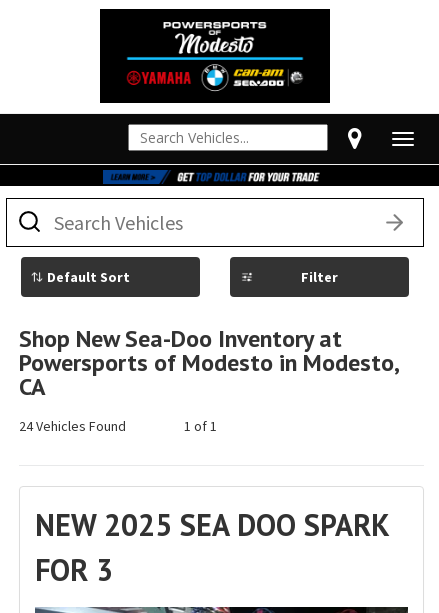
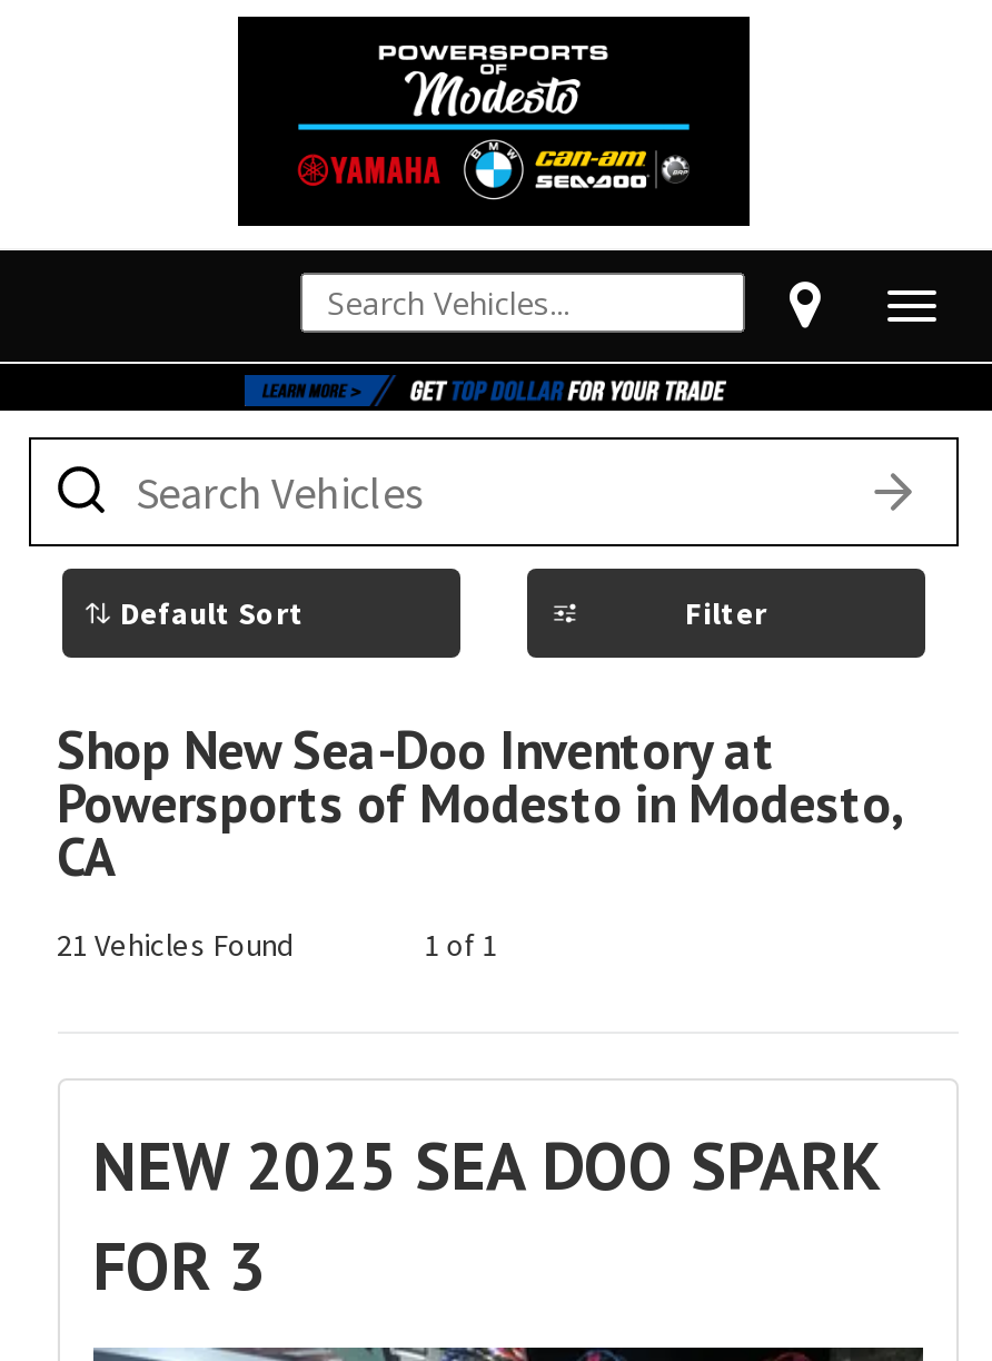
- 24 Vehicles Found
+ 21 Vehicles Found
